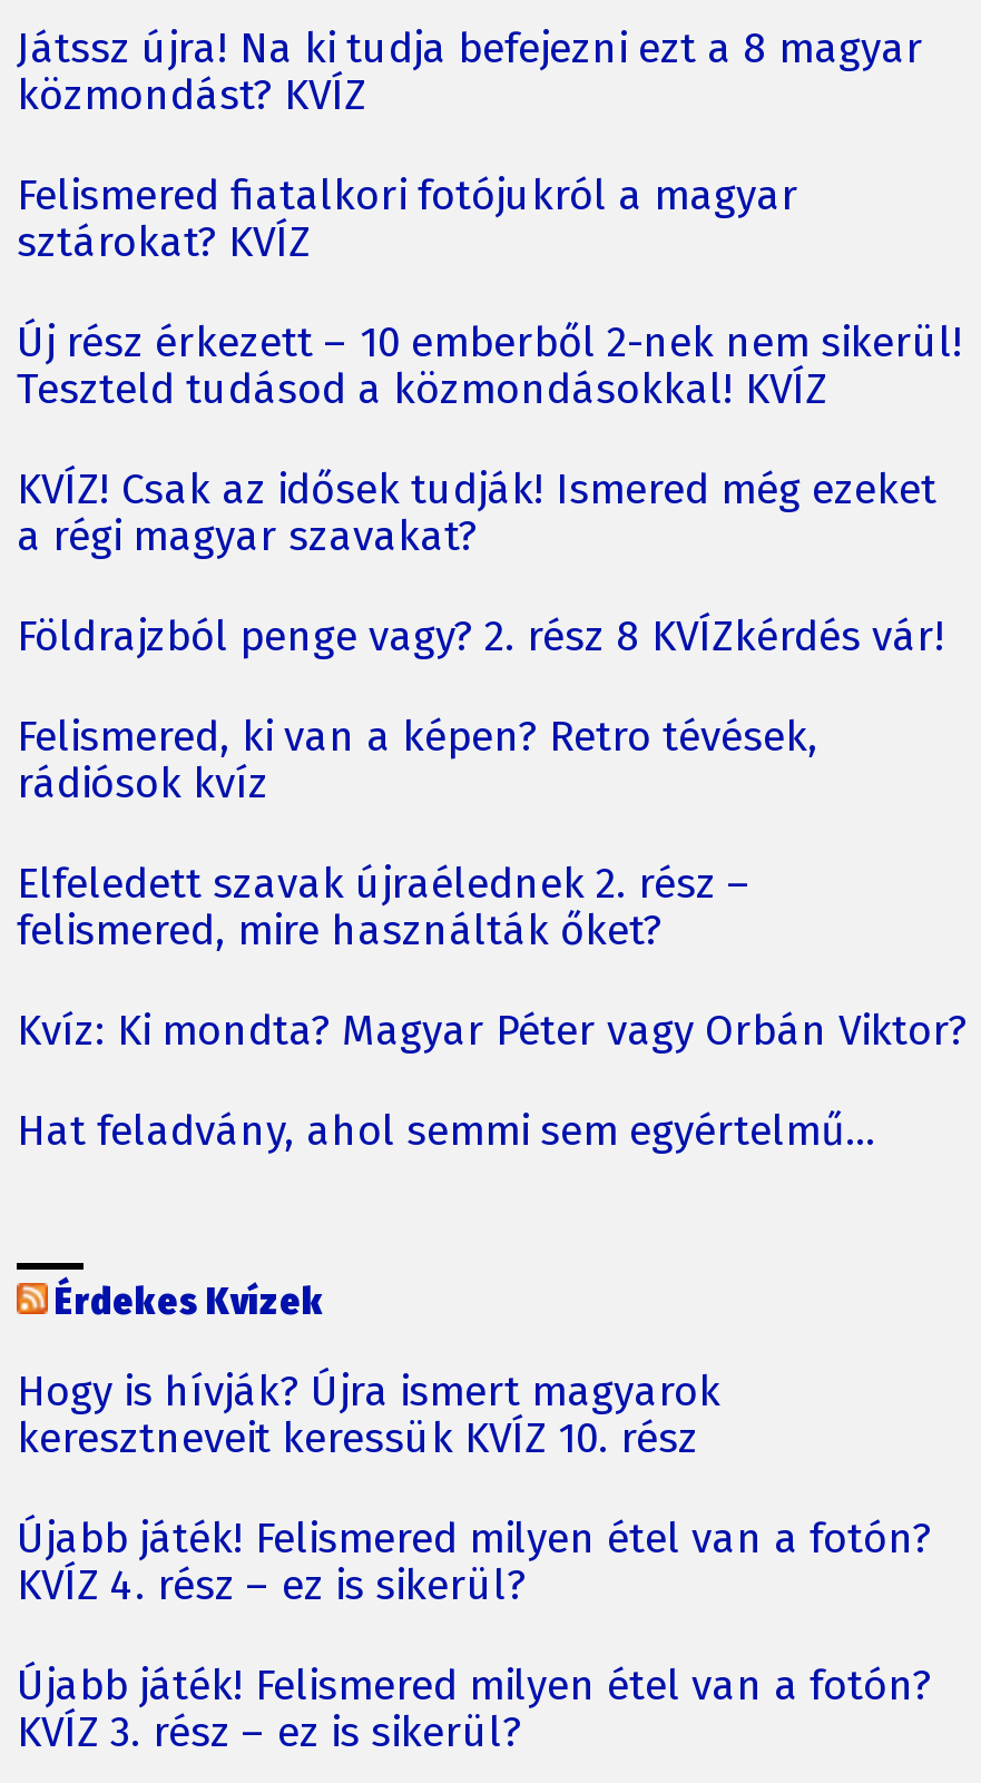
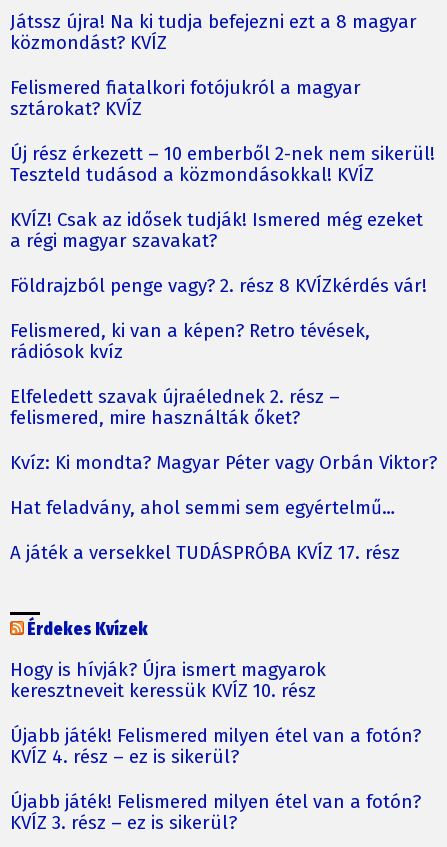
+ A játék a versekkel TUDÁSPRÓBA KVÍZ 17. rész
